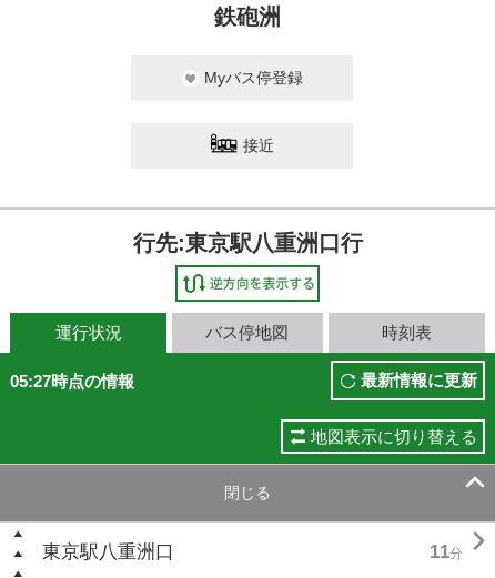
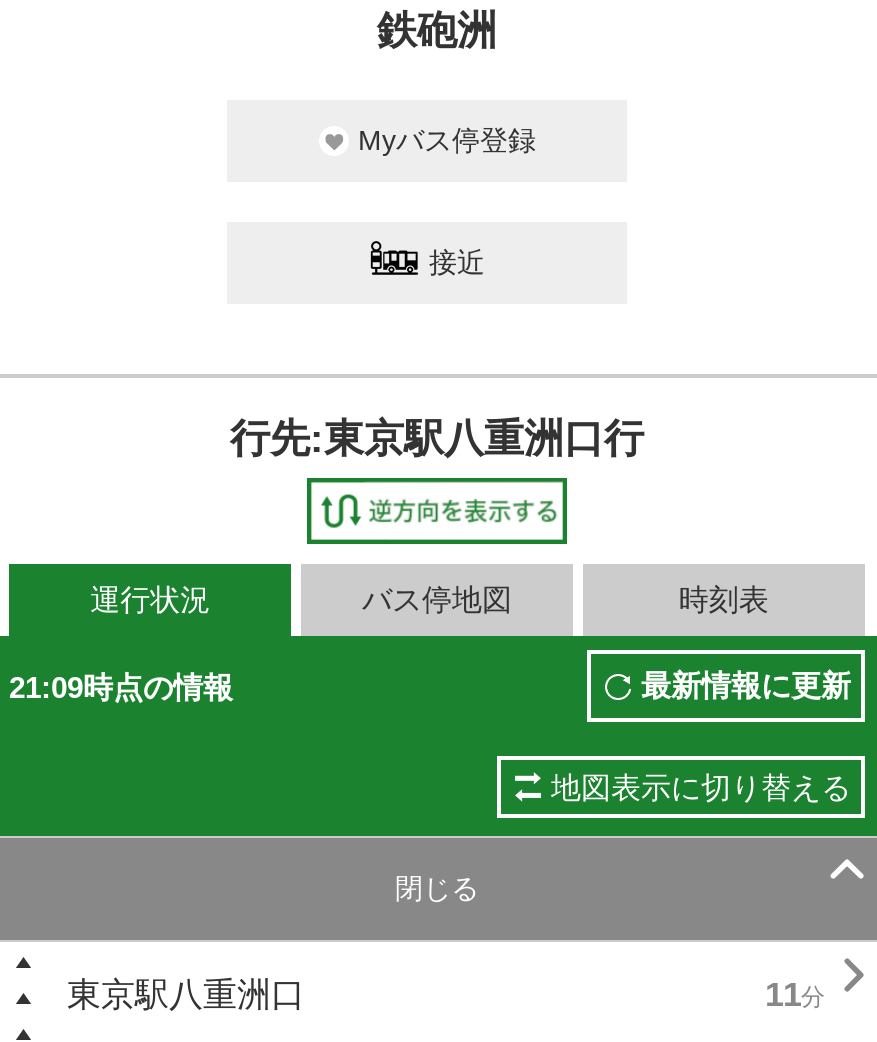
- 05:27時点の情報
+ 21:09時点の情報
